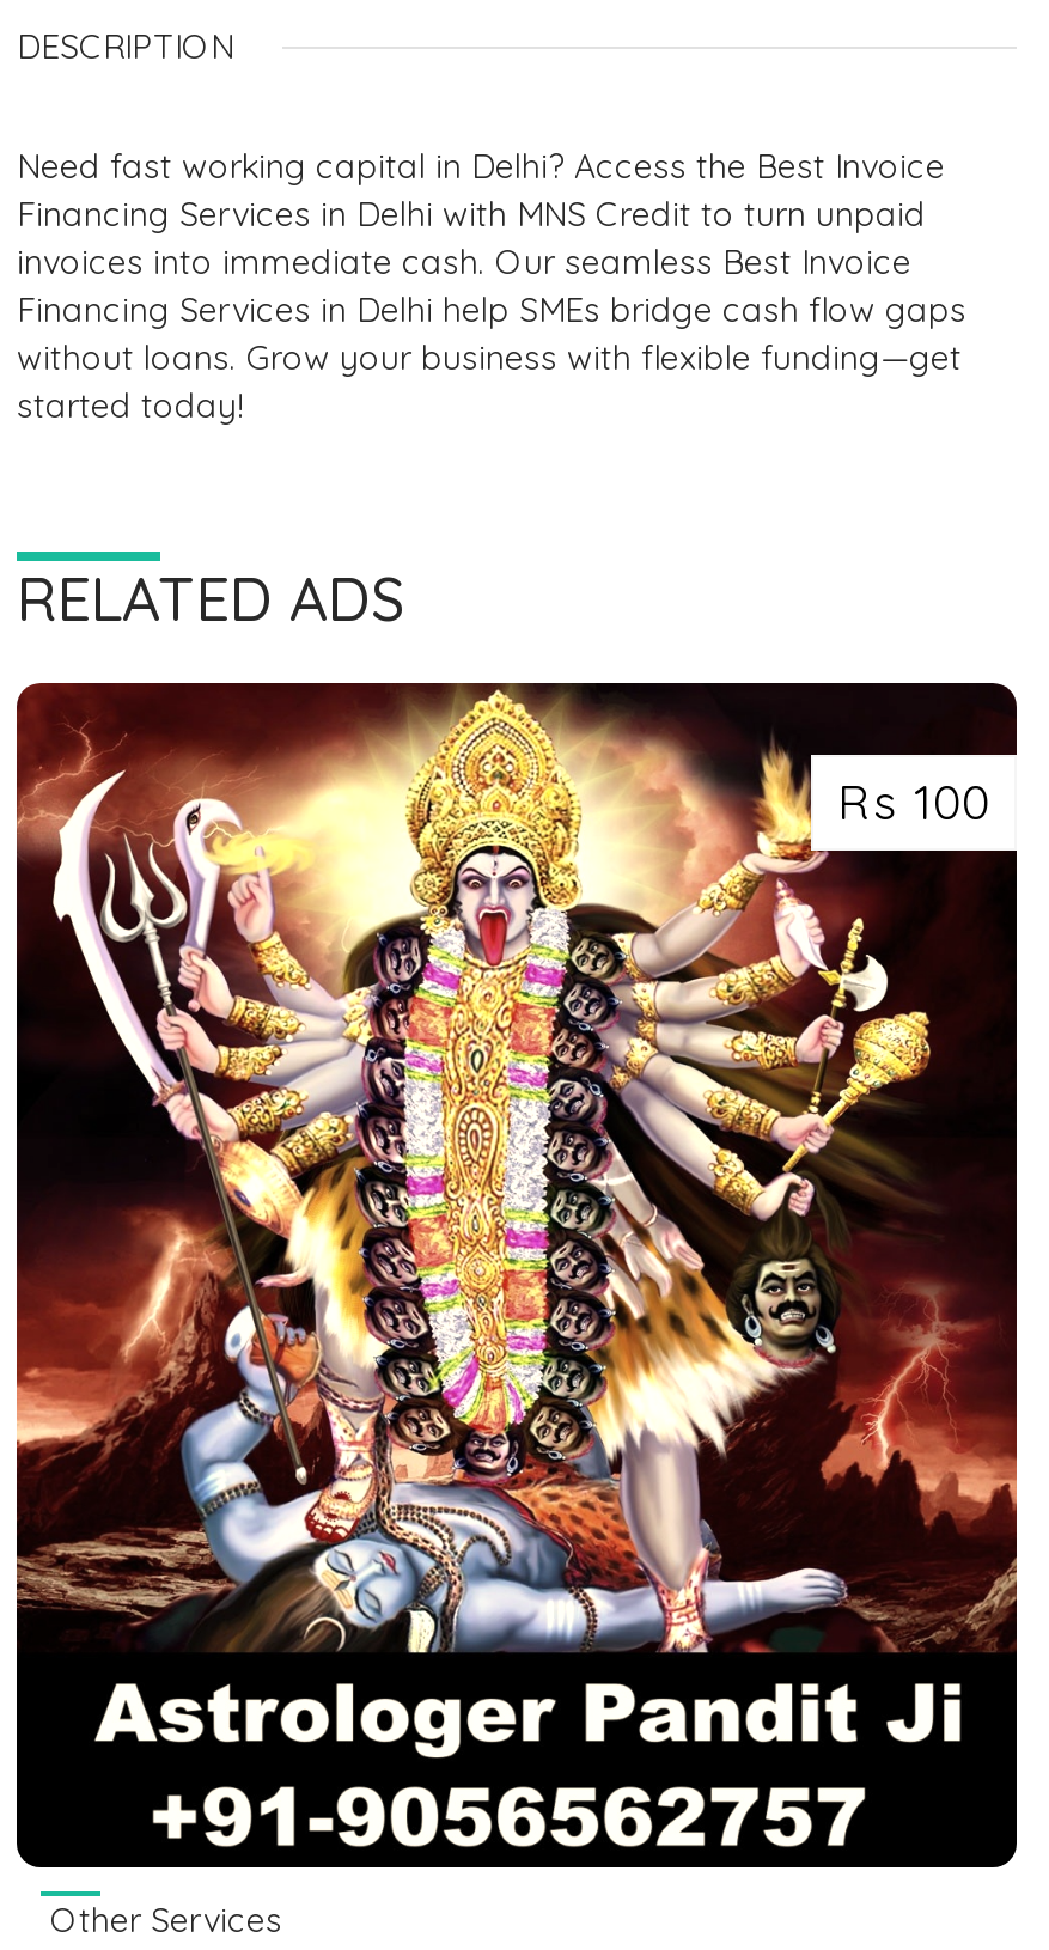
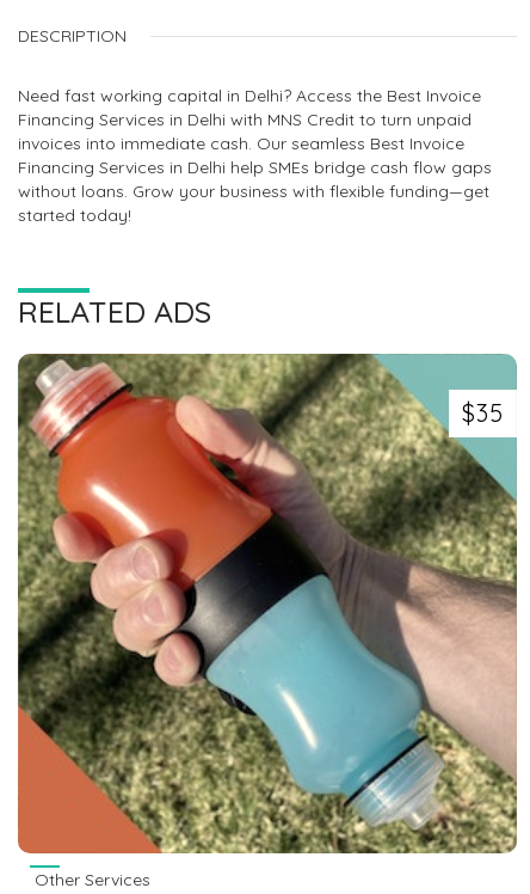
- [image]
- Rs 100
+ [image]
+ $35
